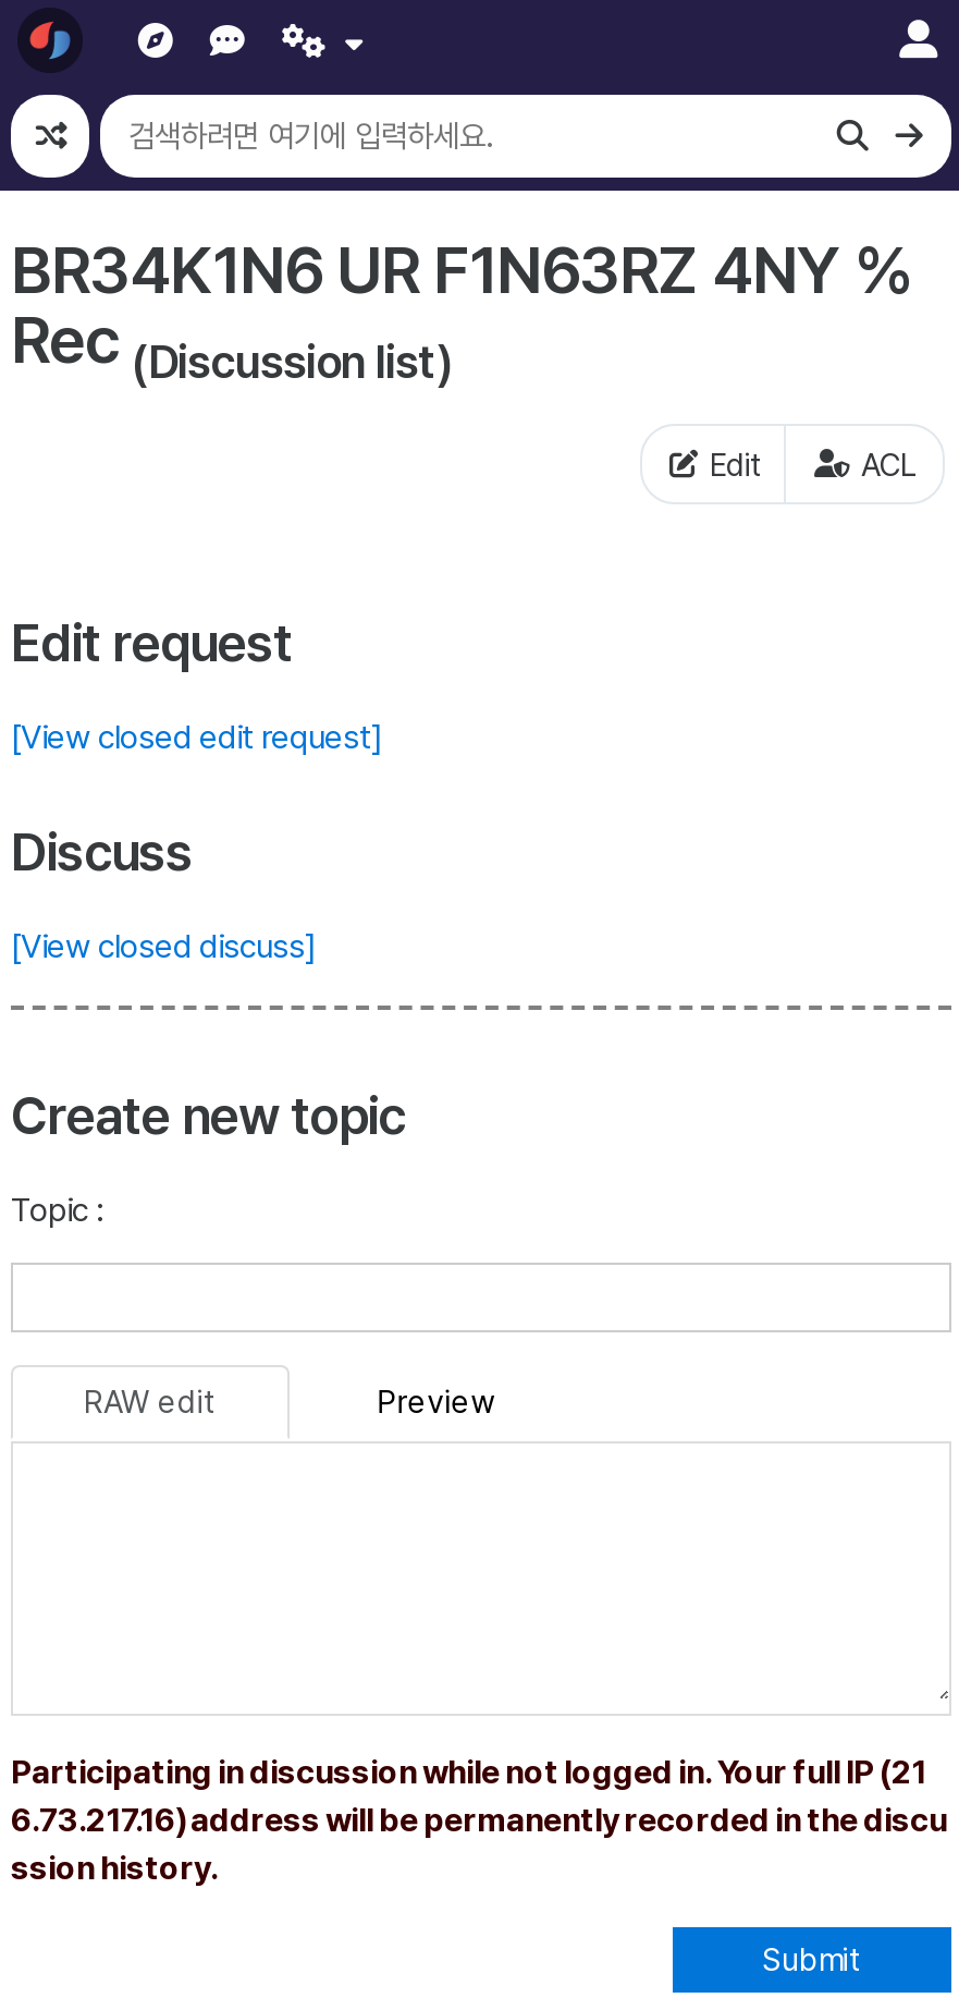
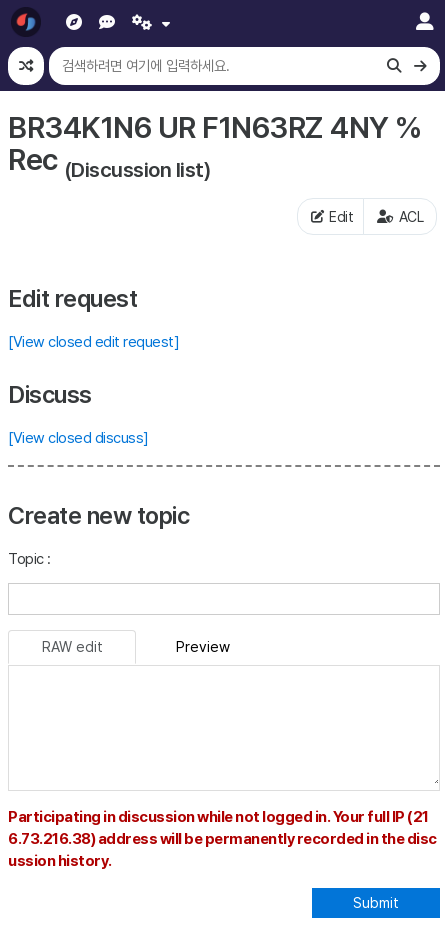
- 6.73.217.16) address will be permanently recorded in the discu
+ 6.73.216.38) address will be permanently recorded in the disc

- ssion history.
+ ussion history.
